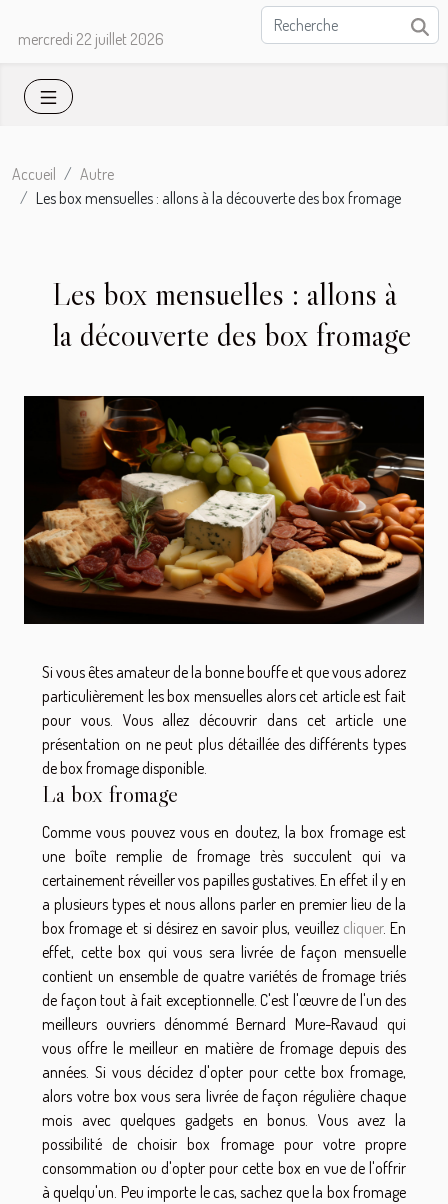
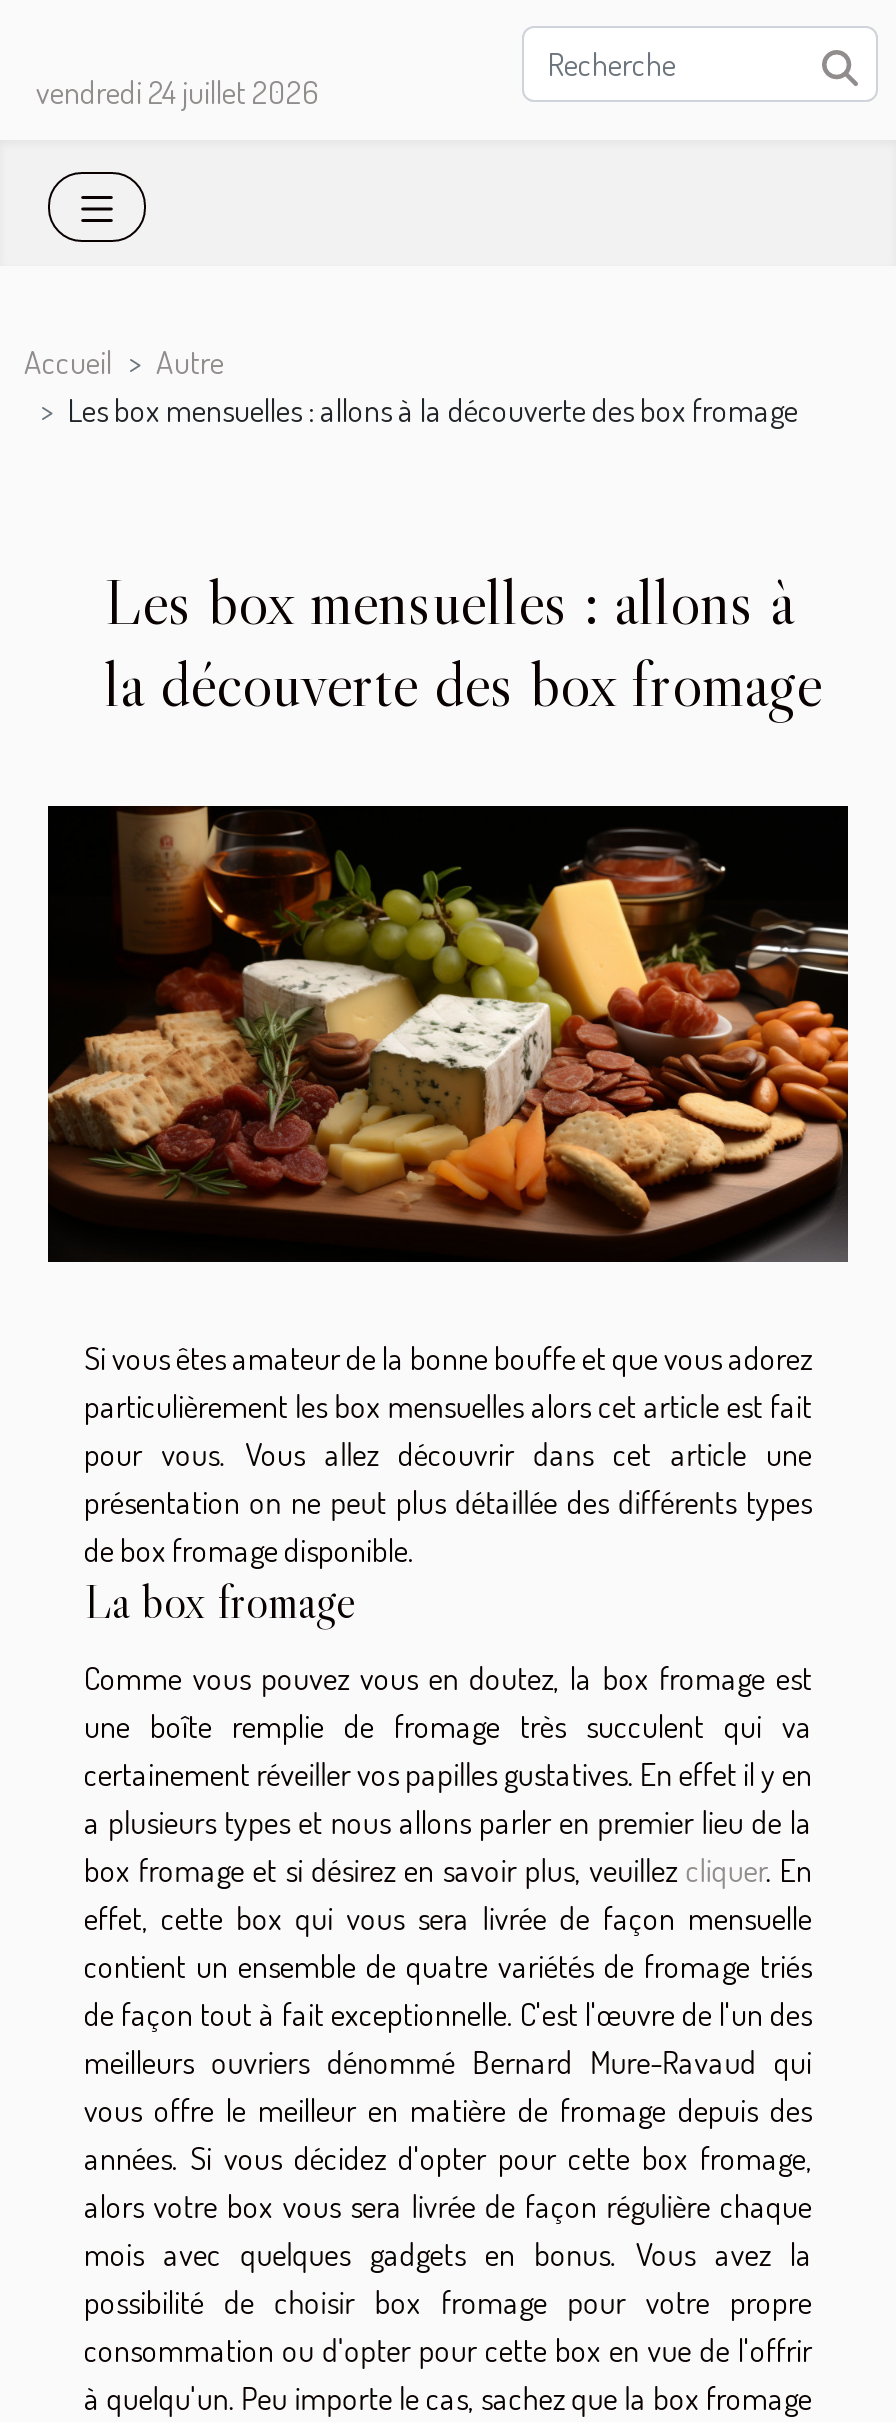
- mercredi 22 juillet 2026
+ vendredi 24 juillet 2026
